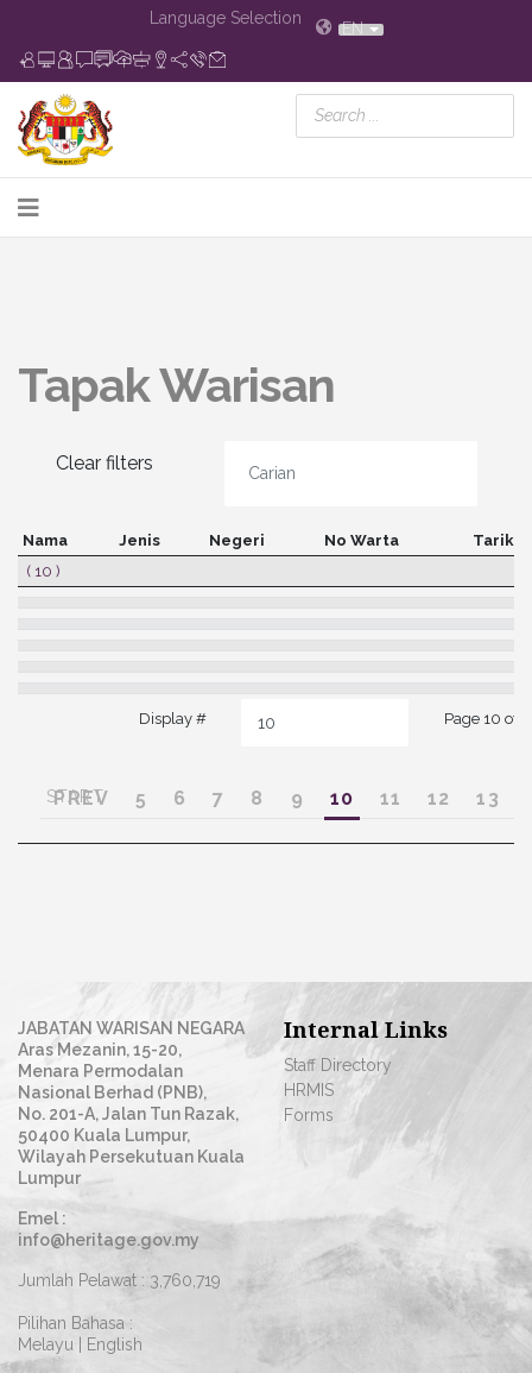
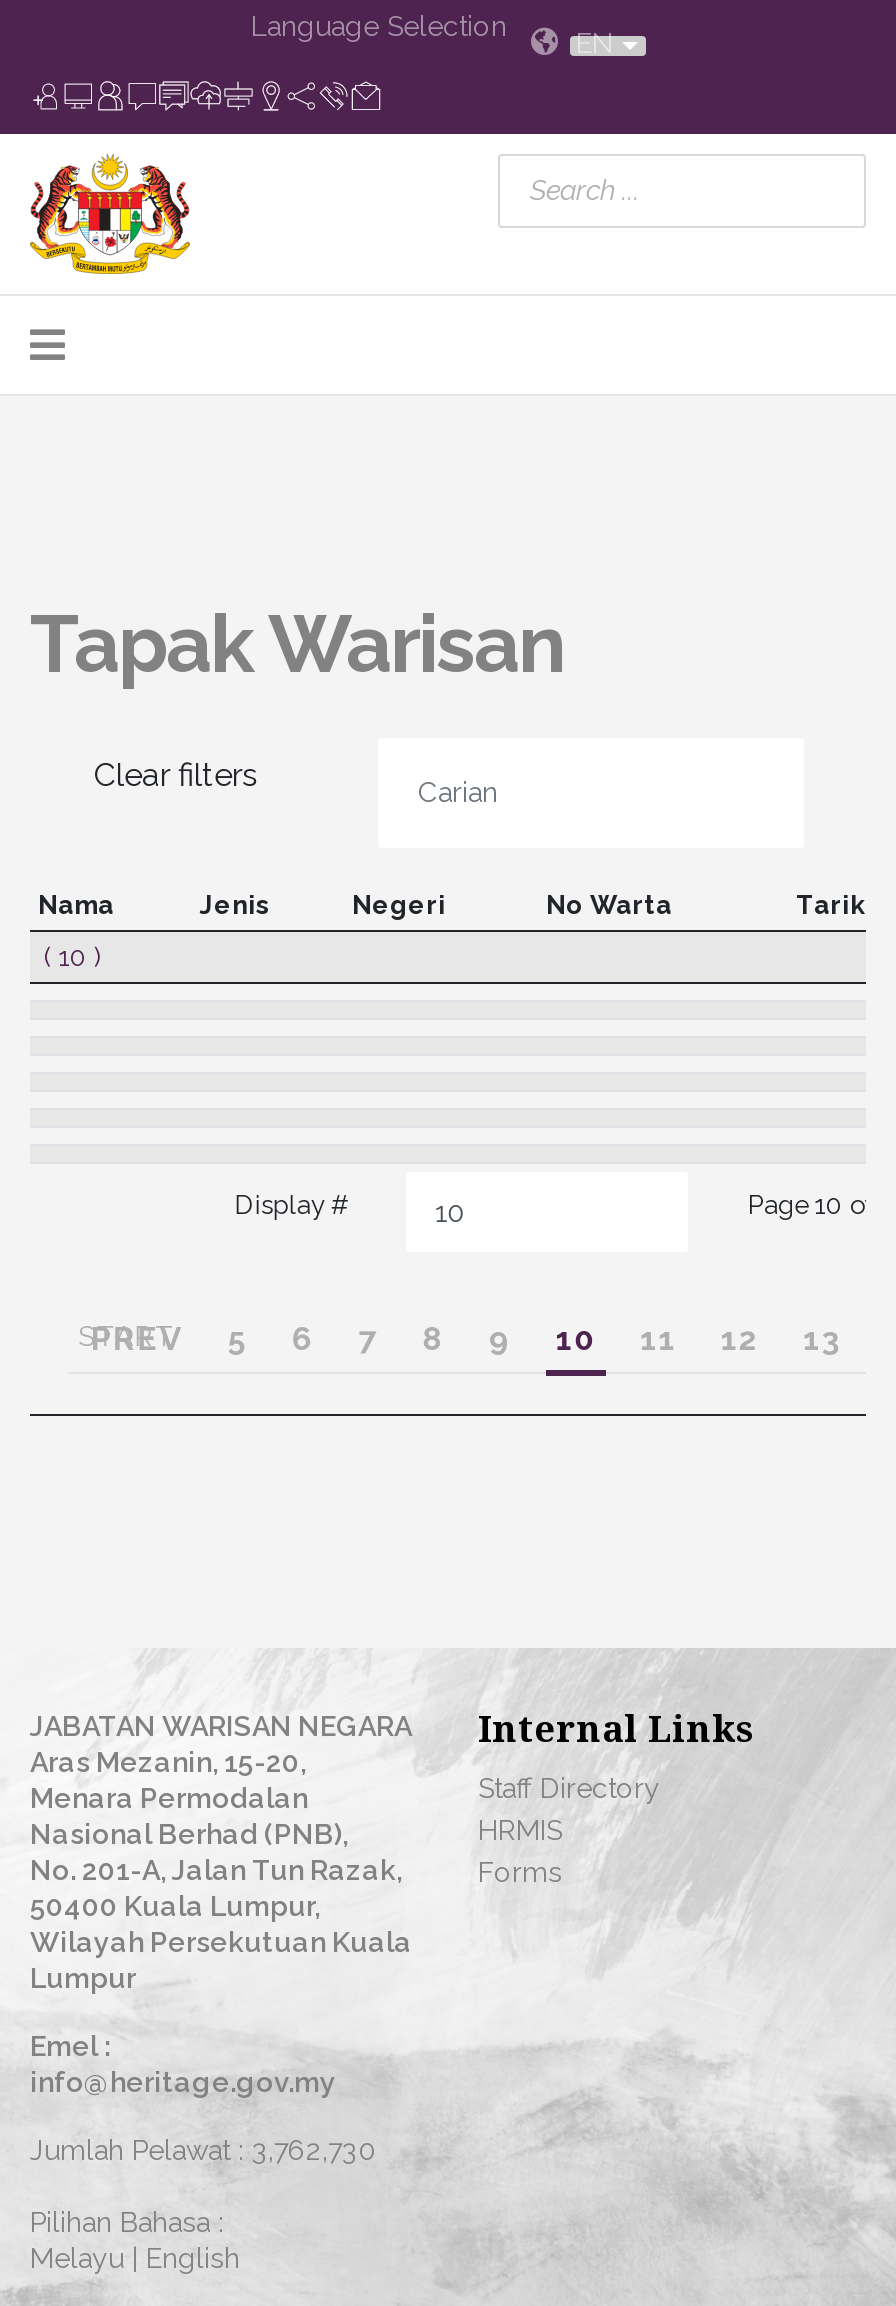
- Jumlah Pelawat : 3,760,719
+ Jumlah Pelawat : 3,762,730
